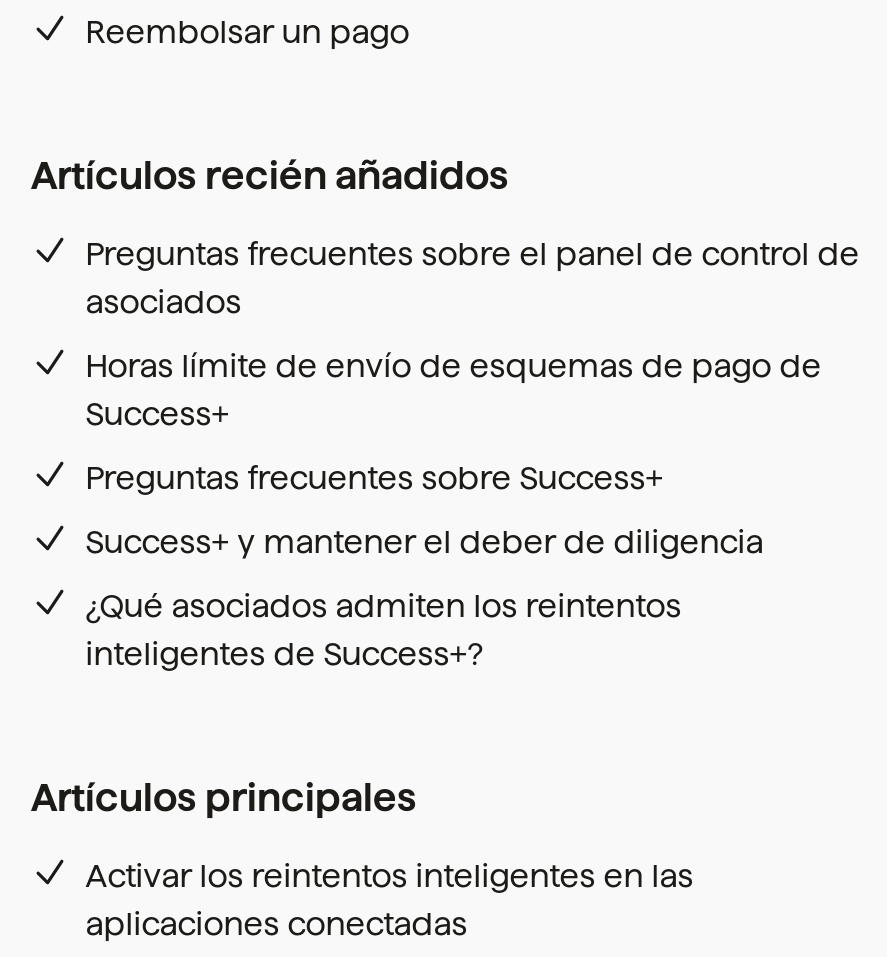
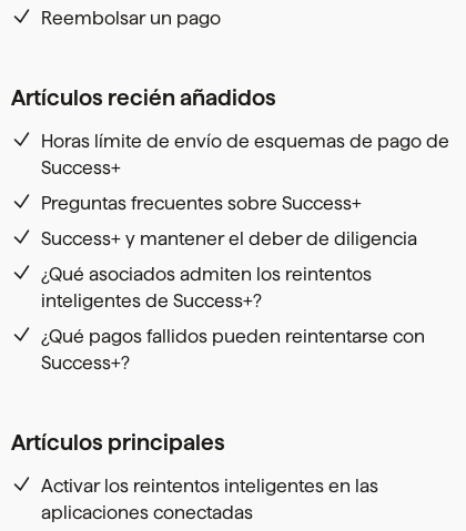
- Preguntas frecuentes sobre el panel de control de
- asociados

moved up: Horas límite de envío de esquemas de pago de | Success+ | Preguntas frecuentes sobre Success+ | Success+ y mantener el deber de diligencia | ¿Qué asociados admiten los reintentos | inteligentes de Success+?

+ ¿Qué pagos fallidos pueden reintentarse con
+ Success+?
